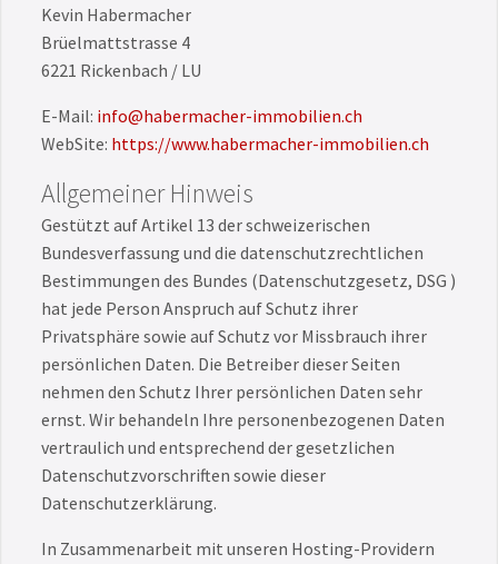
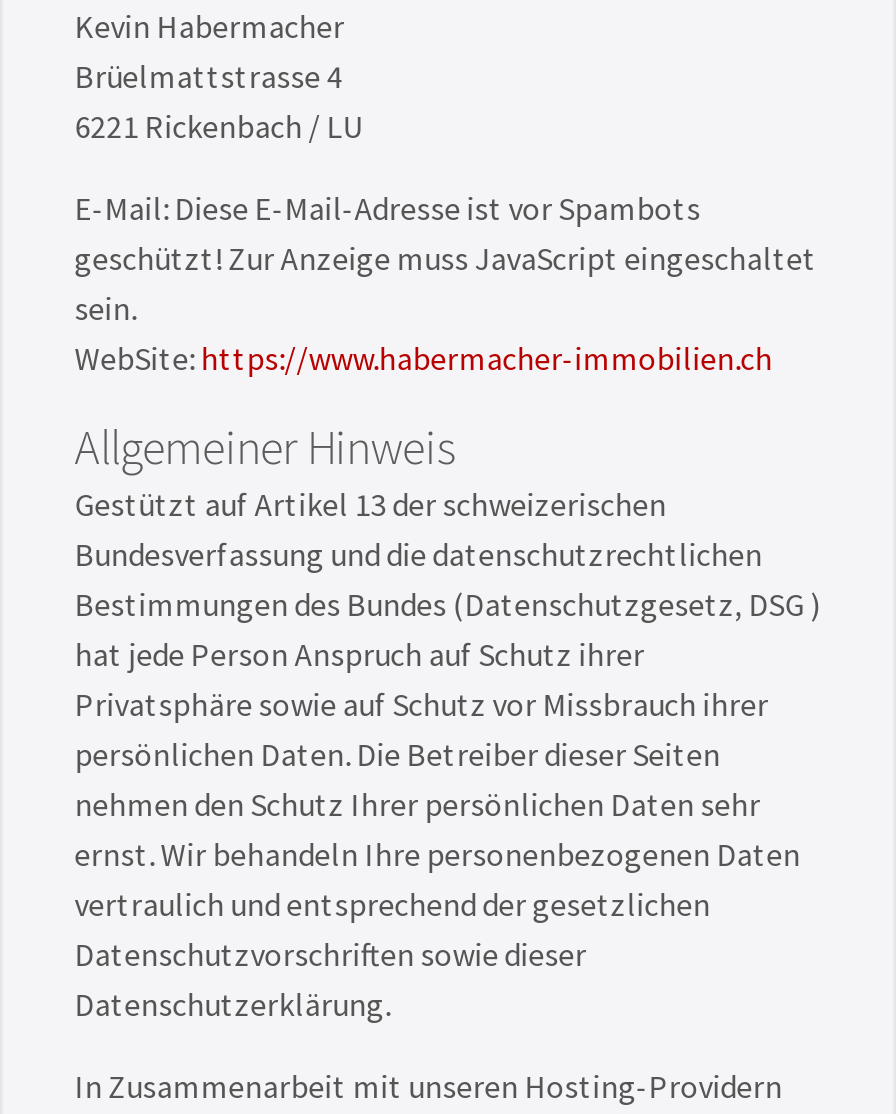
- E-Mail: info@habermacher-immobilien.ch
+ E-Mail: Diese E-Mail-Adresse ist vor Spambots
+ geschützt! Zur Anzeige muss JavaScript eingeschaltet
+ sein.
